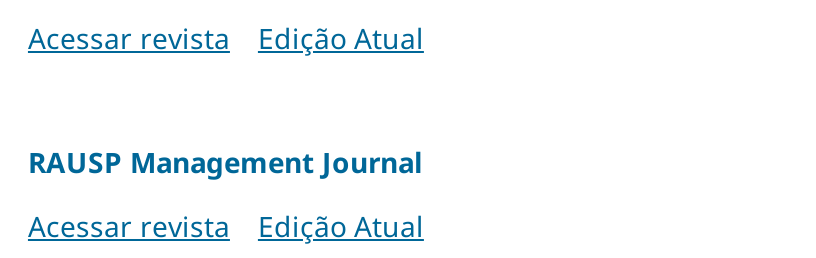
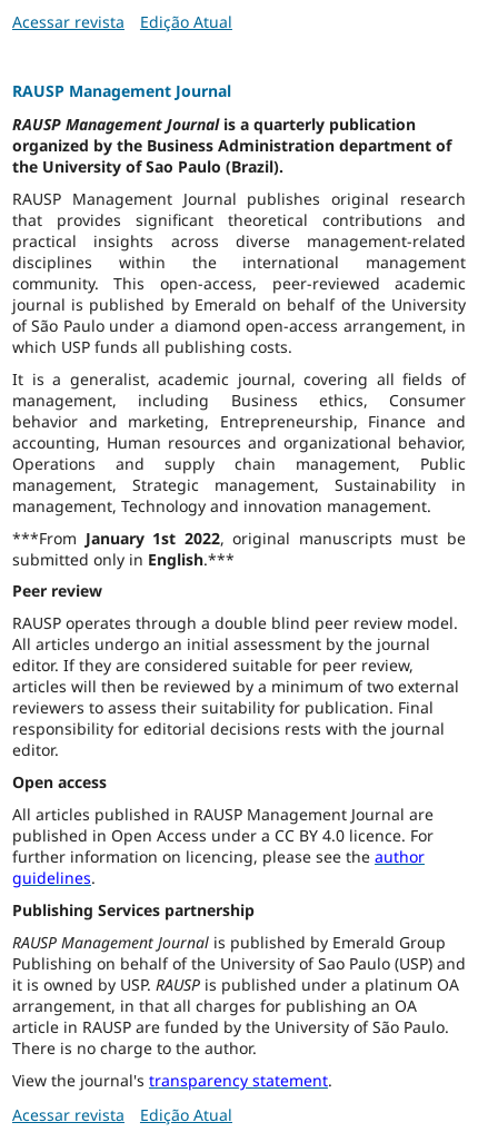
+ RAUSP Management Journal is a quarterly publication
+ organized by the Business Administration department of
+ the University of Sao Paulo (Brazil).
+ RAUSP Management Journal publishes original research
+ that provides significant theoretical contributions and
+ practical insights across diverse management-related
+ disciplines within the international management
+ community. This open-access, peer-reviewed academic
+ journal is published by Emerald on behalf of the University
+ of São Paulo under a diamond open-access arrangement, in
+ which USP funds all publishing costs.
+ It is a generalist, academic journal, covering all fields of
+ management, including Business ethics, Consumer
+ behavior and marketing, Entrepreneurship, Finance and
+ accounting, Human resources and organizational behavior,
+ Operations and supply chain management, Public
+ management, Strategic management, Sustainability in
+ management, Technology and innovation management.
+ ***From January 1st 2022, original manuscripts must be
+ submitted only in English.***
+ Peer review
+ RAUSP operates through a double blind peer review model.
+ All articles undergo an initial assessment by the journal
+ editor. If they are considered suitable for peer review,
+ articles will then be reviewed by a minimum of two external
+ reviewers to assess their suitability for publication. Final
+ responsibility for editorial decisions rests with the journal
+ editor.
+ Open access
+ All articles published in RAUSP Management Journal are
+ published in Open Access under a CC BY 4.0 licence. For
+ further information on licencing, please see the author
+ guidelines.
+ Publishing Services partnership
+ RAUSP Management Journal is published by Emerald Group
+ Publishing on behalf of the University of Sao Paulo (USP) and
+ it is owned by USP. RAUSP is published under a platinum OA
+ arrangement, in that all charges for publishing an OA
+ article in RAUSP are funded by the University of São Paulo.
+ There is no charge to the author.
+ View the journal's transparency statement.
